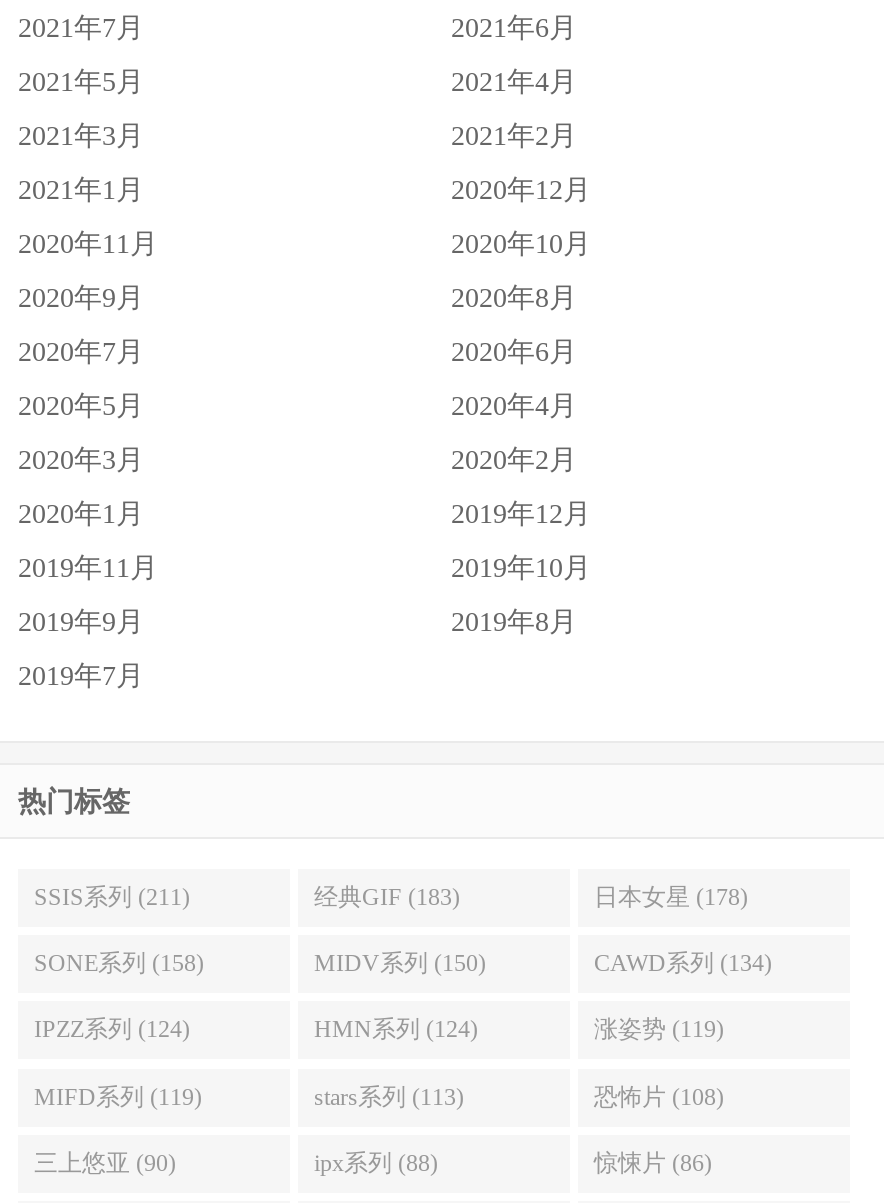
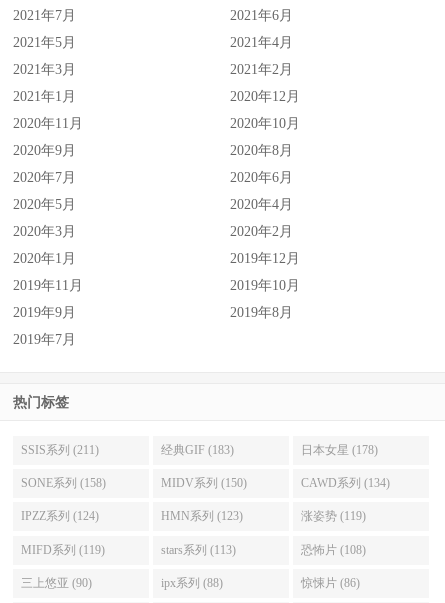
- HMN系列 (124)
+ HMN系列 (123)
